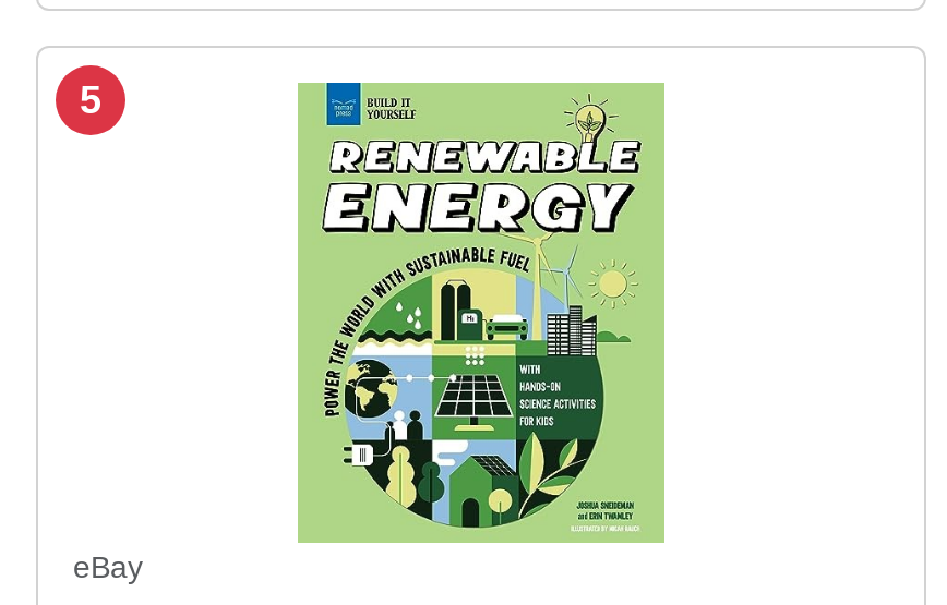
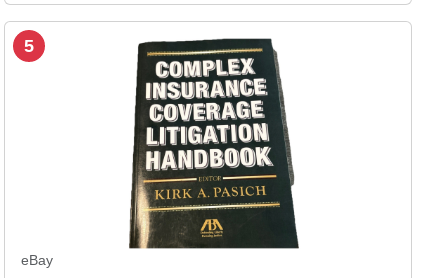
- [image]
+ [image]
